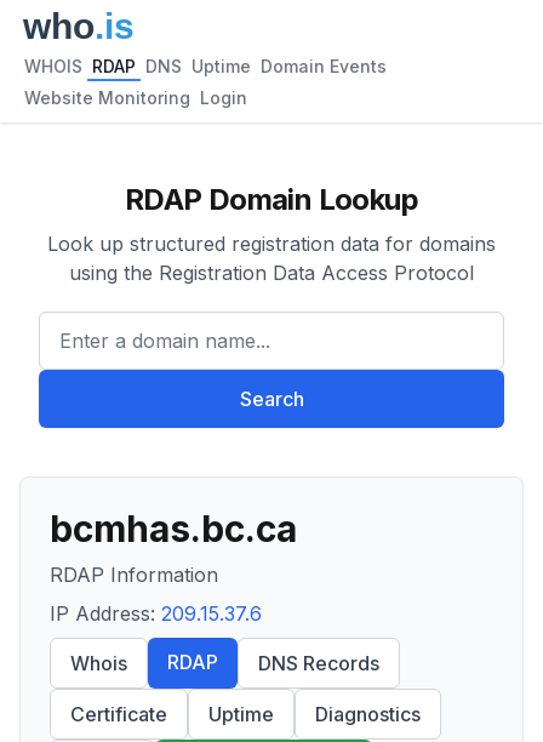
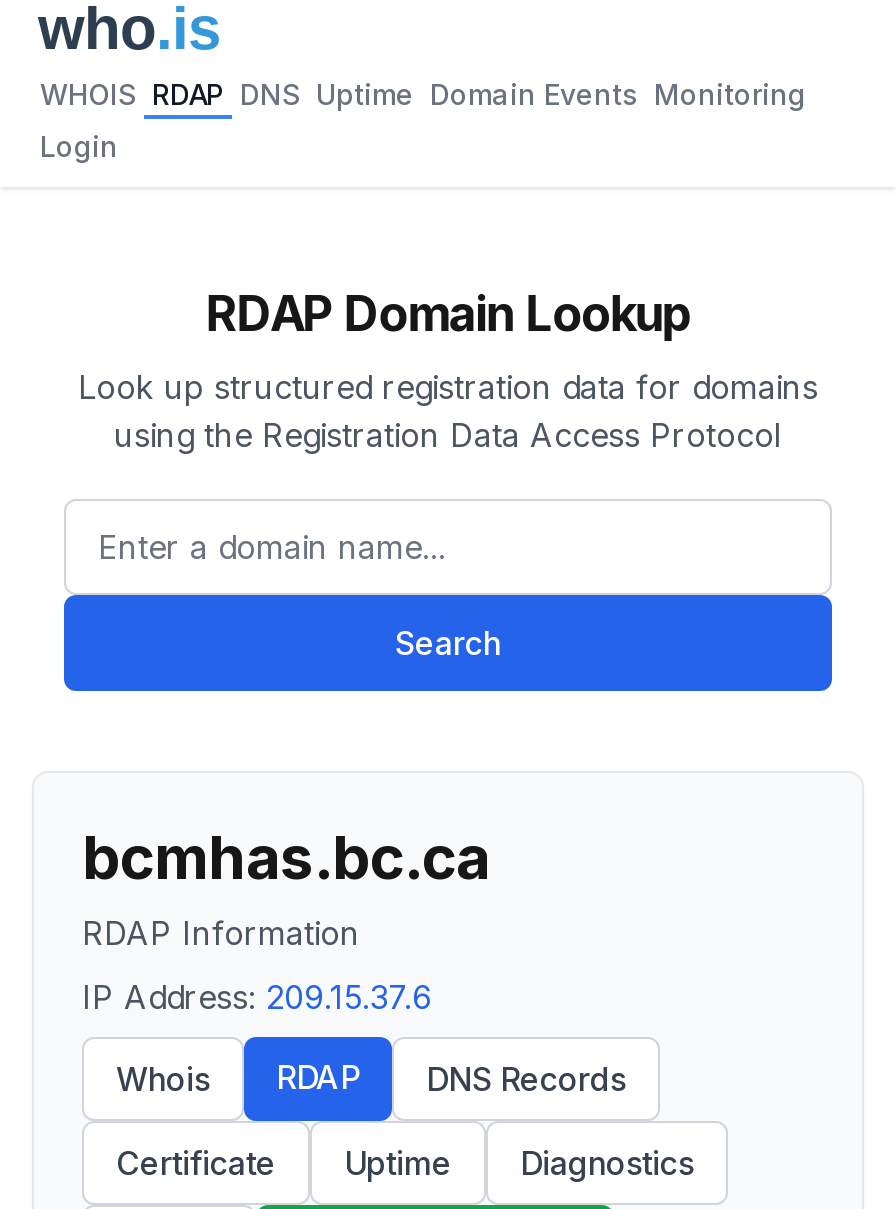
- WHOIS RDAP DNS Uptime Domain Events
+ WHOIS RDAP DNS Uptime Domain Events Monitoring

- Website Monitoring Login
+ Login
